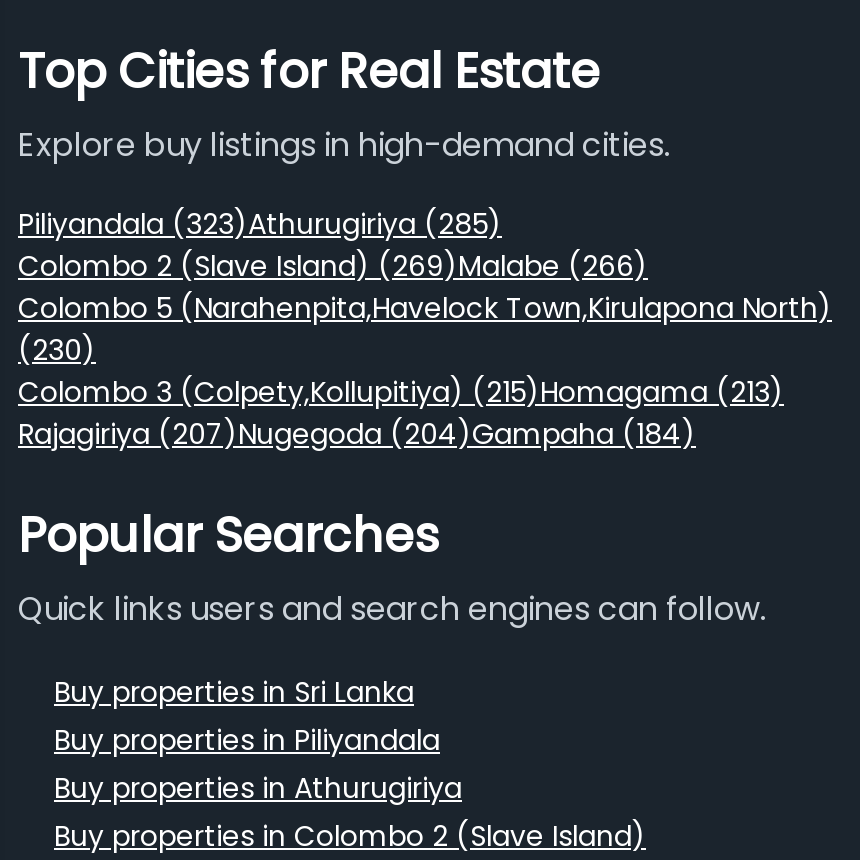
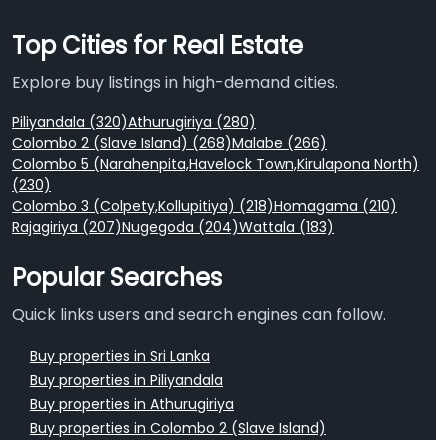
- Piliyandala (323)Athurugiriya (285)
+ Piliyandala (320)Athurugiriya (280)

- Colombo 2 (Slave Island) (269)Malabe (266)
+ Colombo 2 (Slave Island) (268)Malabe (266)

- Colombo 3 (Colpety,Kollupitiya) (215)Homagama (213)
+ Colombo 3 (Colpety,Kollupitiya) (218)Homagama (210)

- Rajagiriya (207)Nugegoda (204)Gampaha (184)
+ Rajagiriya (207)Nugegoda (204)Wattala (183)
